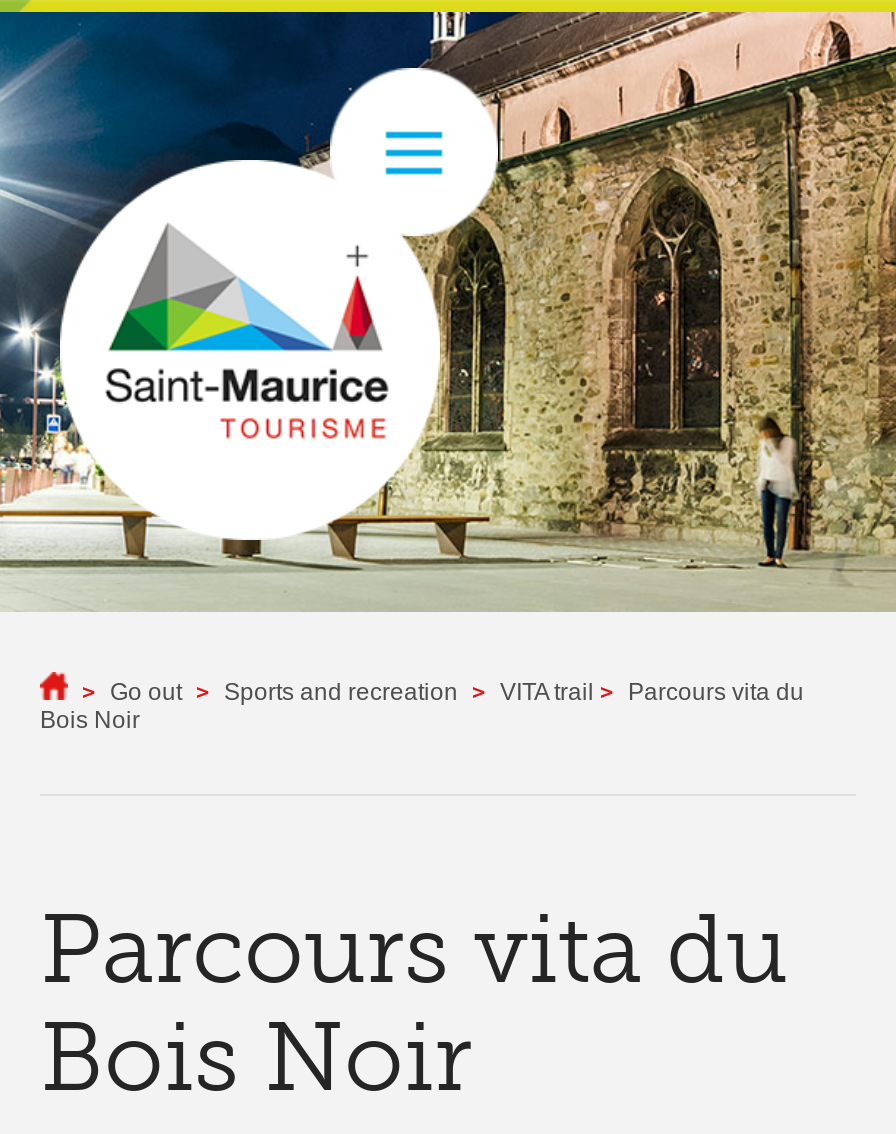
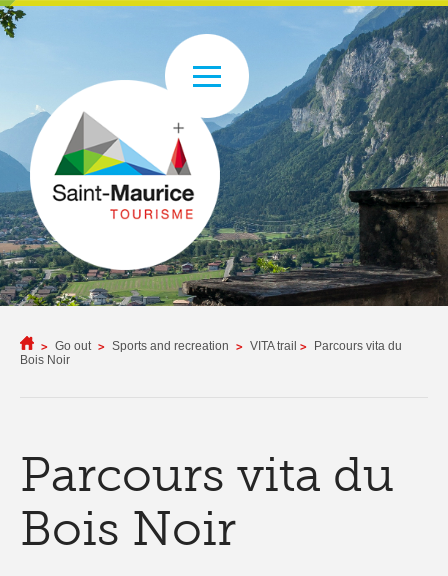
- [image]
+ [image]
